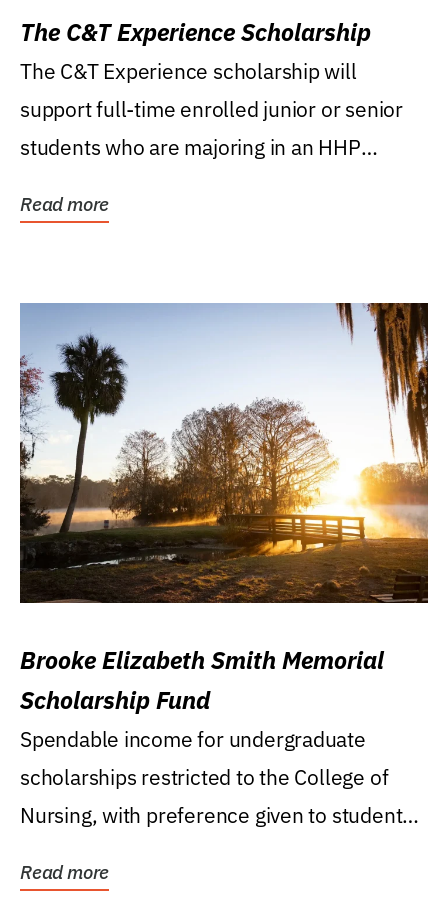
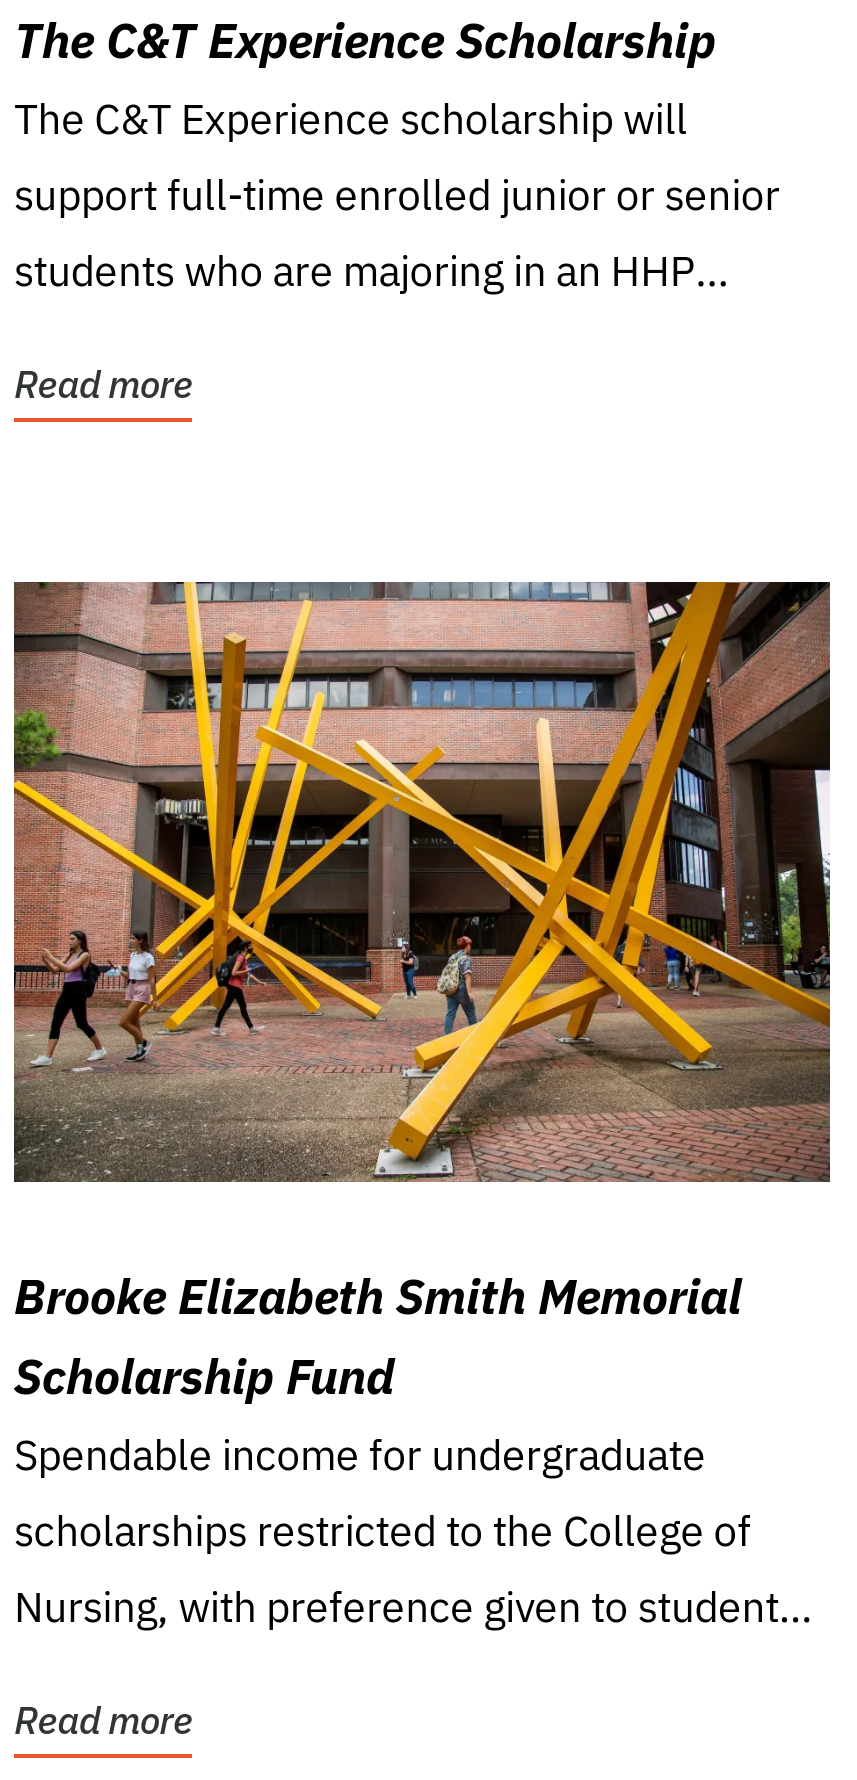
- [image]
+ [image]
